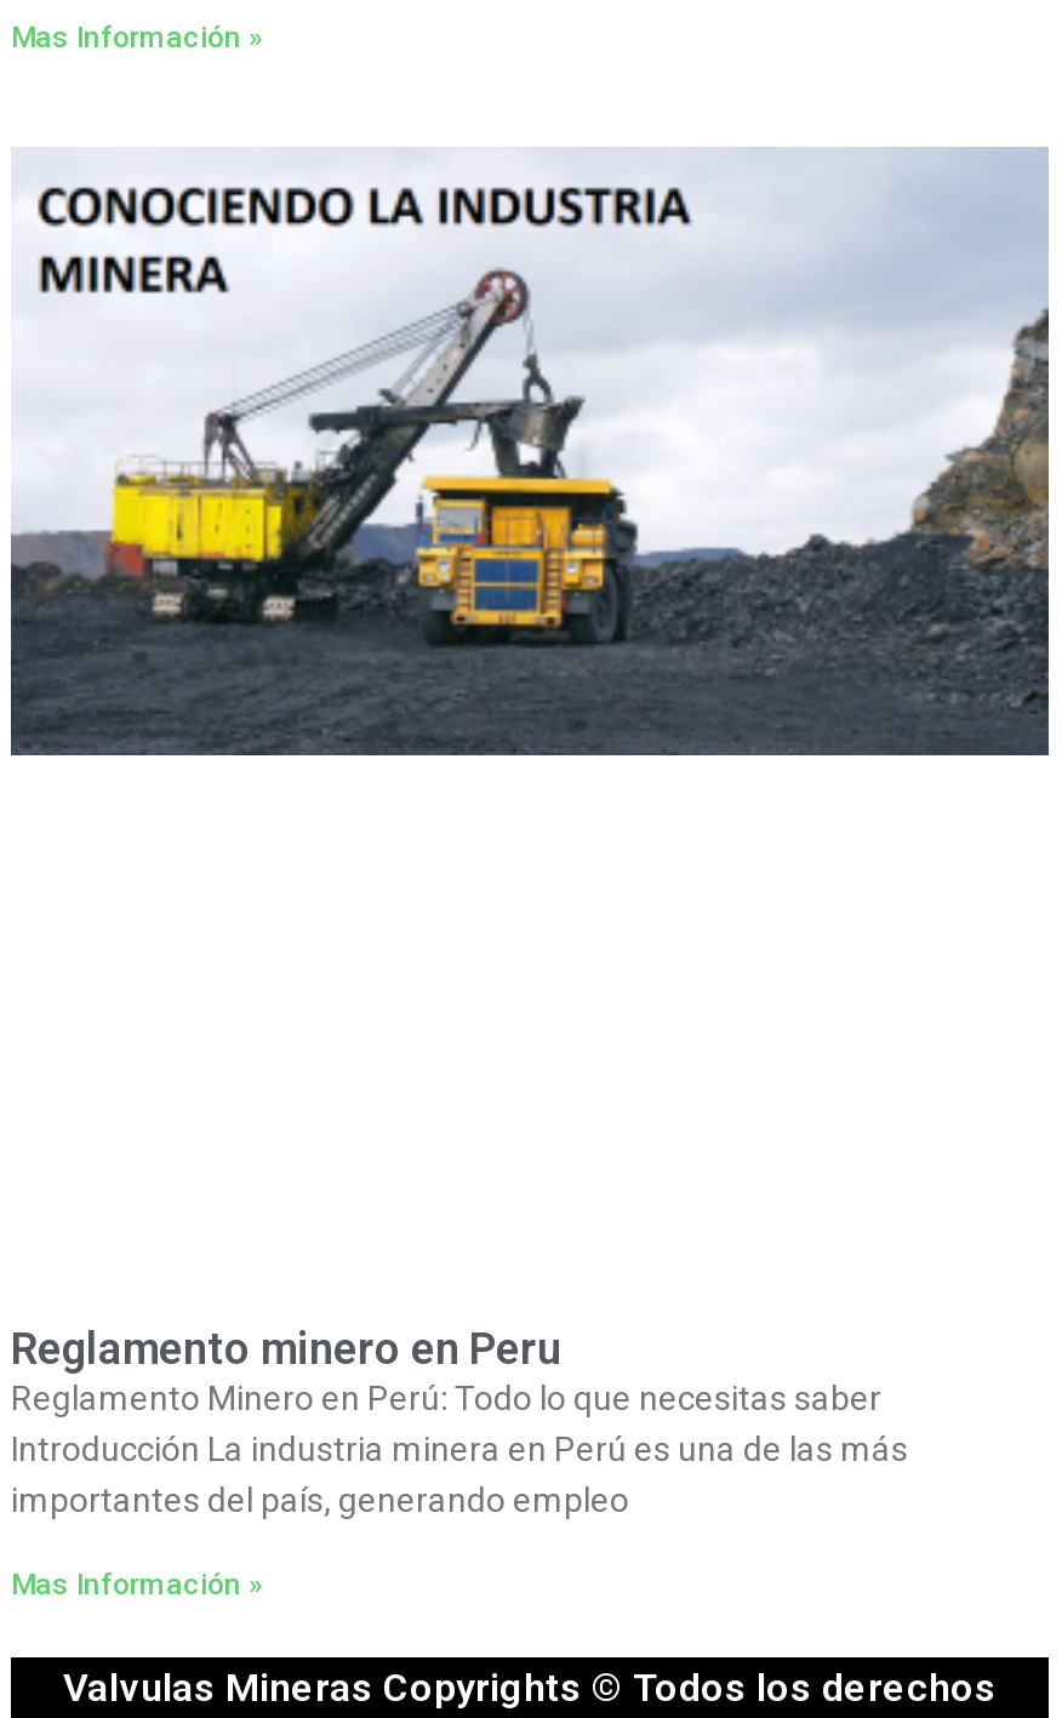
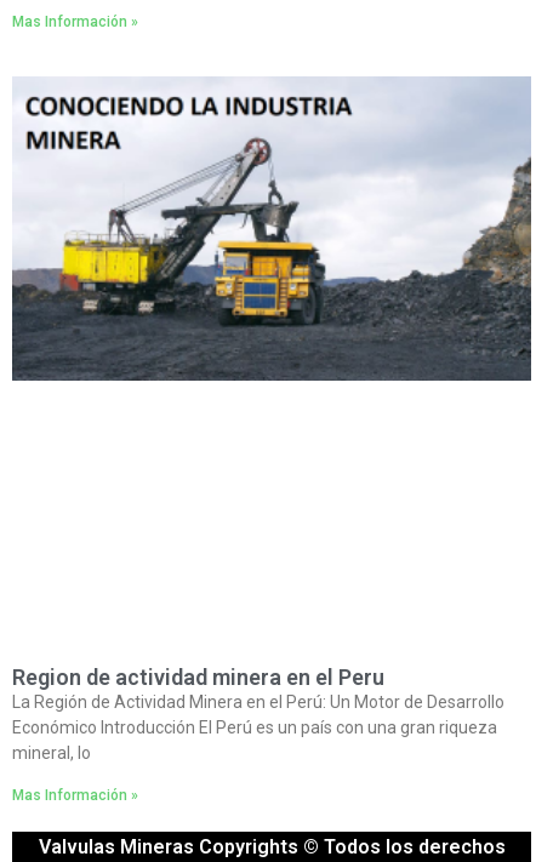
- Reglamento minero en Peru
- Reglamento Minero en Perú: Todo lo que necesitas saber
- Introducción La industria minera en Perú es una de las más
- importantes del país, generando empleo
+ Region de actividad minera en el Peru
+ La Región de Actividad Minera en el Perú: Un Motor de Desarrollo
+ Económico Introducción El Perú es un país con una gran riqueza
+ mineral, lo
